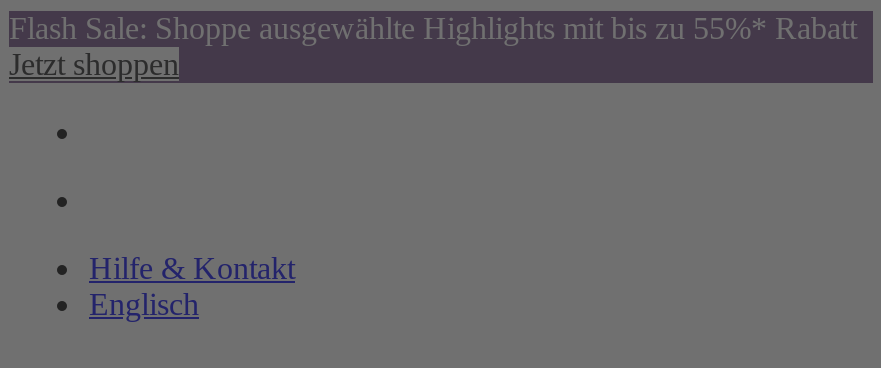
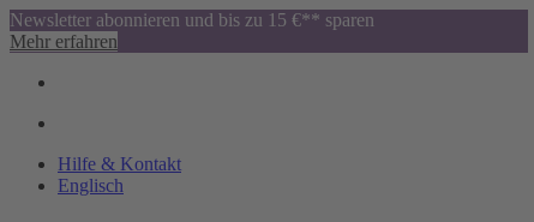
- Flash Sale: Shoppe ausgewählte Highlights mit bis zu 55%* Rabatt
- Jetzt shoppen
+ Newsletter abonnieren und bis zu 15 €** sparen
+ Mehr erfahren
